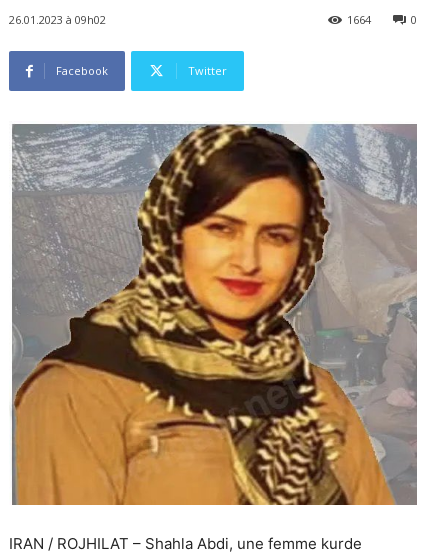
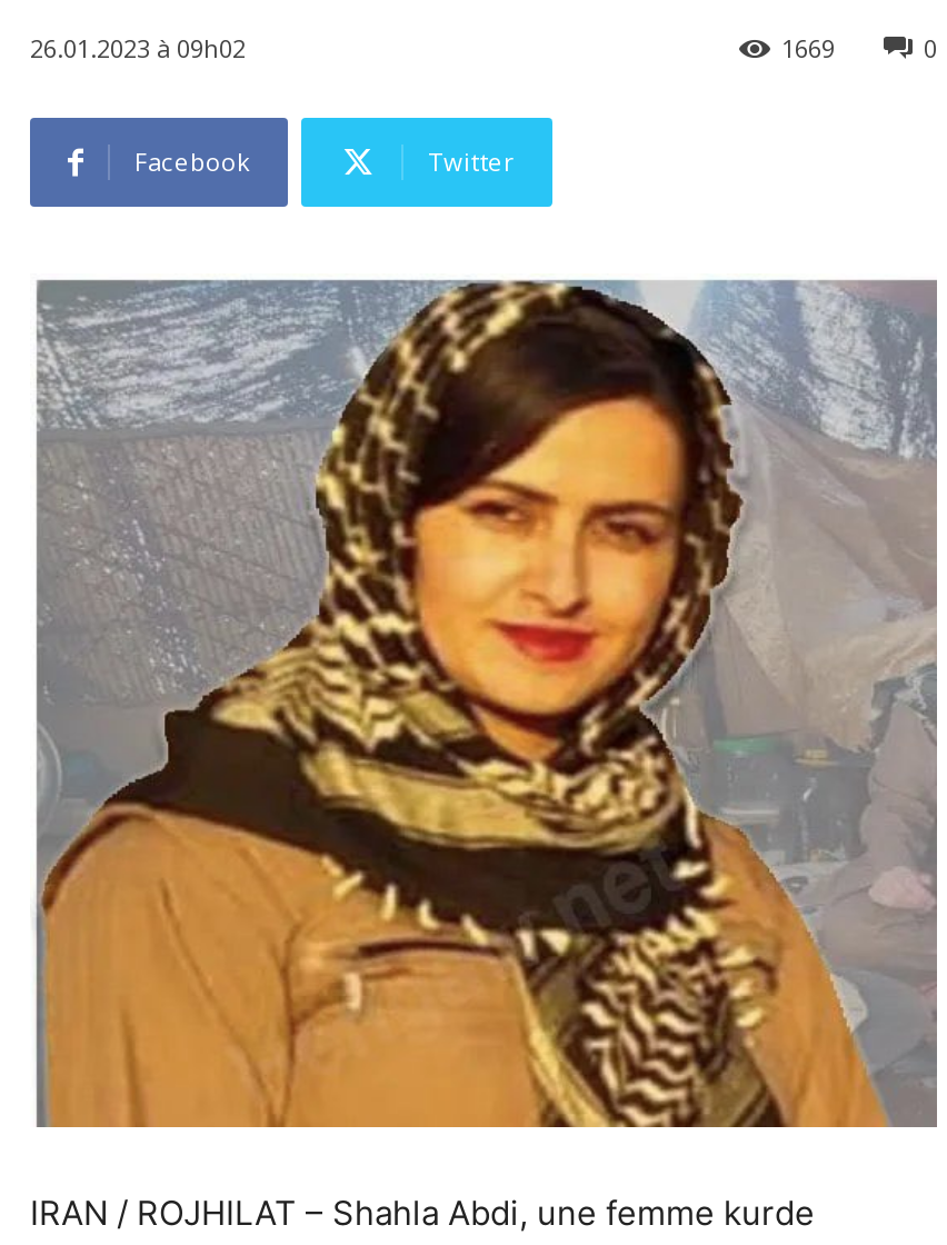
- 1664
+ 1669
